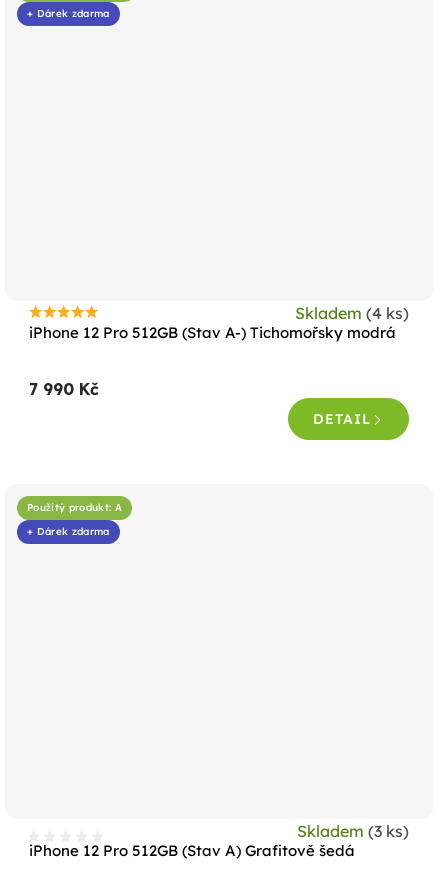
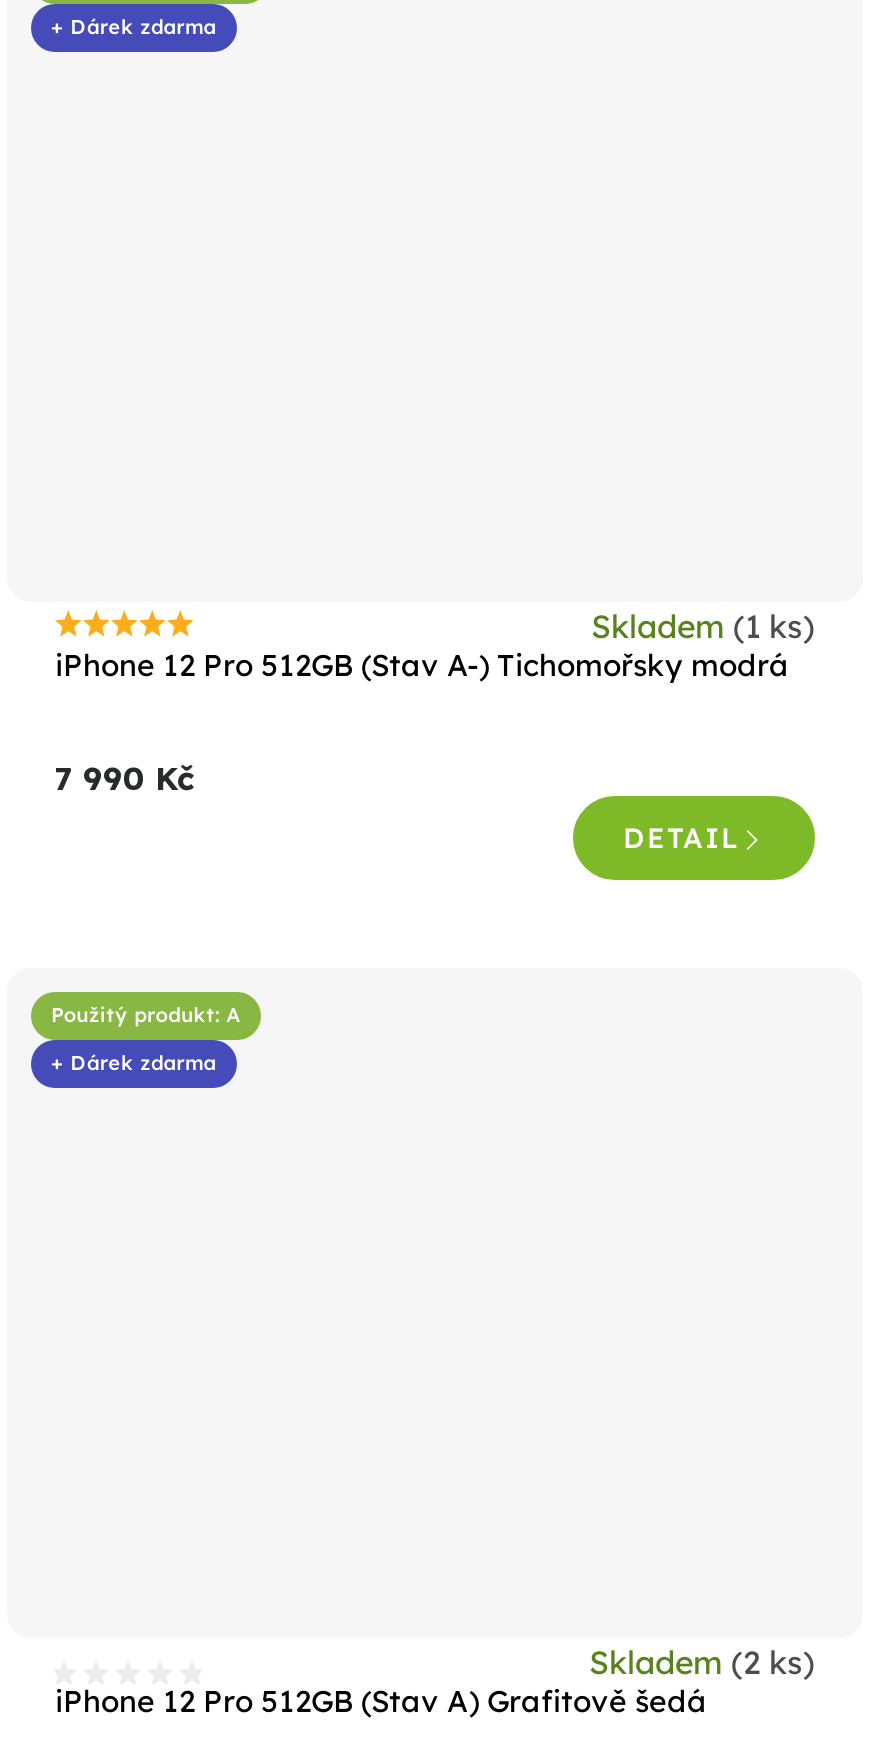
- Skladem (4 ks)
+ Skladem (1 ks)

- Skladem (3 ks)
+ Skladem (2 ks)
